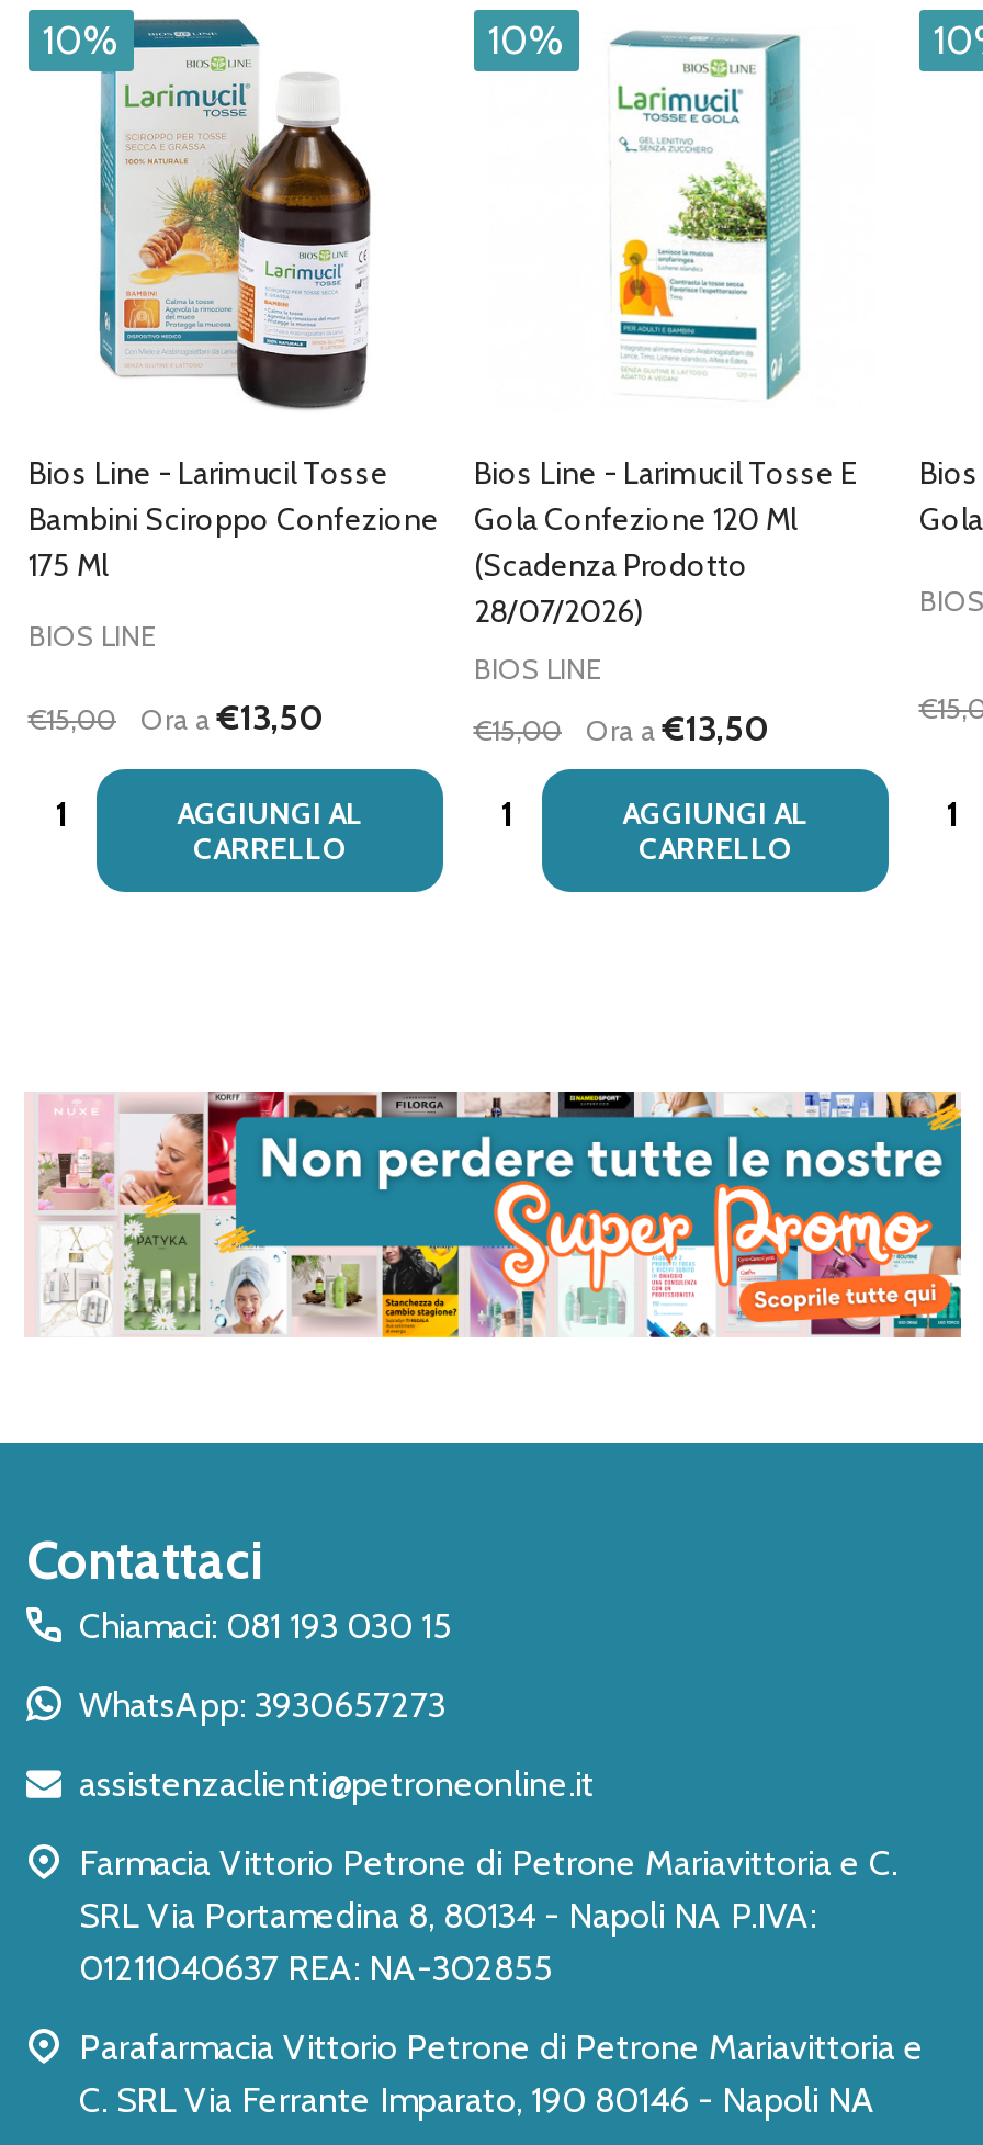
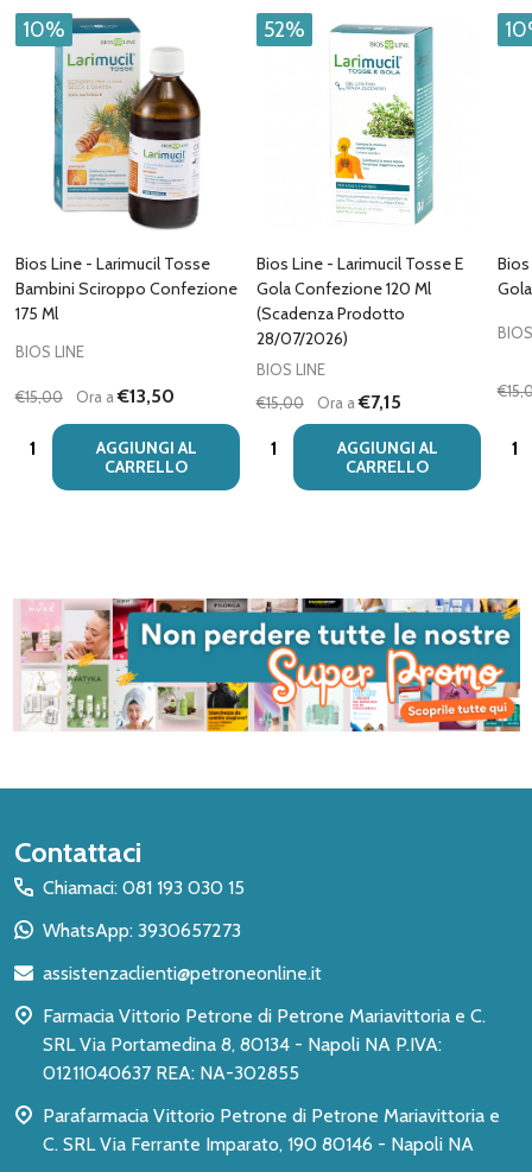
- 10%
+ 52%

- €15,00 Ora a €13,50
+ €15,00 Ora a €7,15
